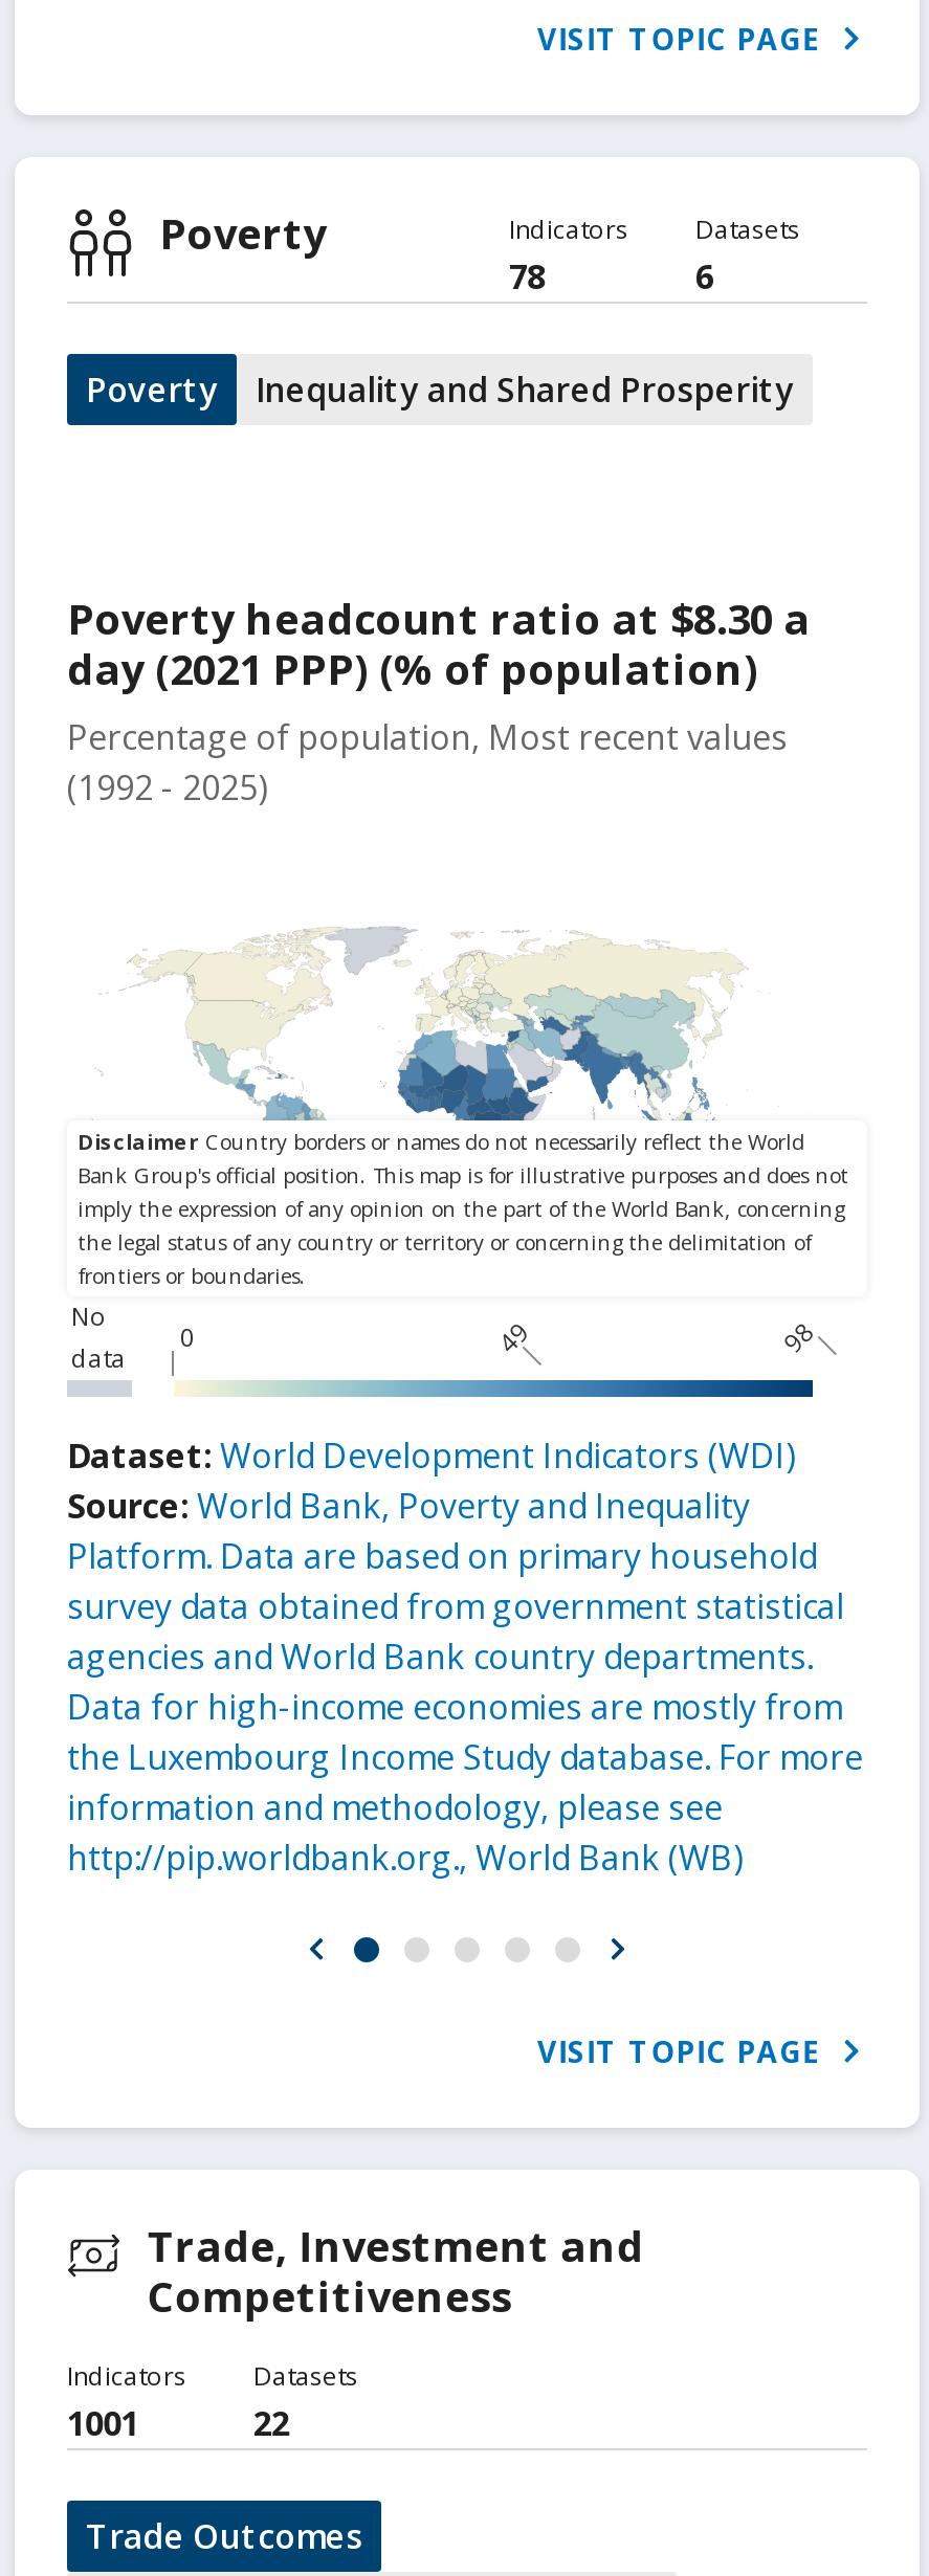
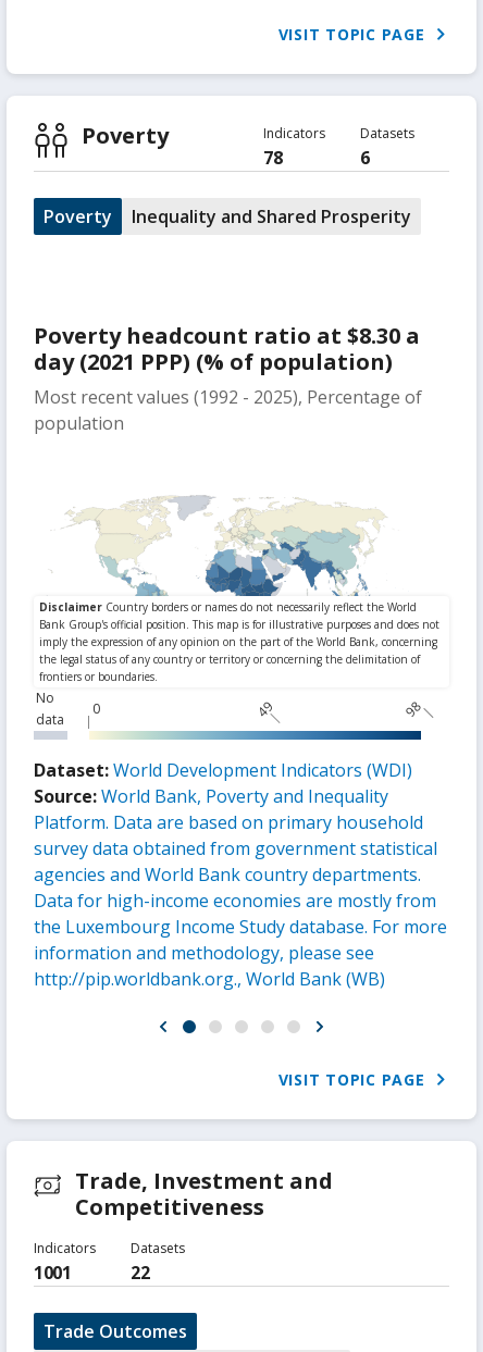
- Percentage of population, Most recent values
- (1992 - 2025)
+ Most recent values (1992 - 2025), Percentage of
+ population
